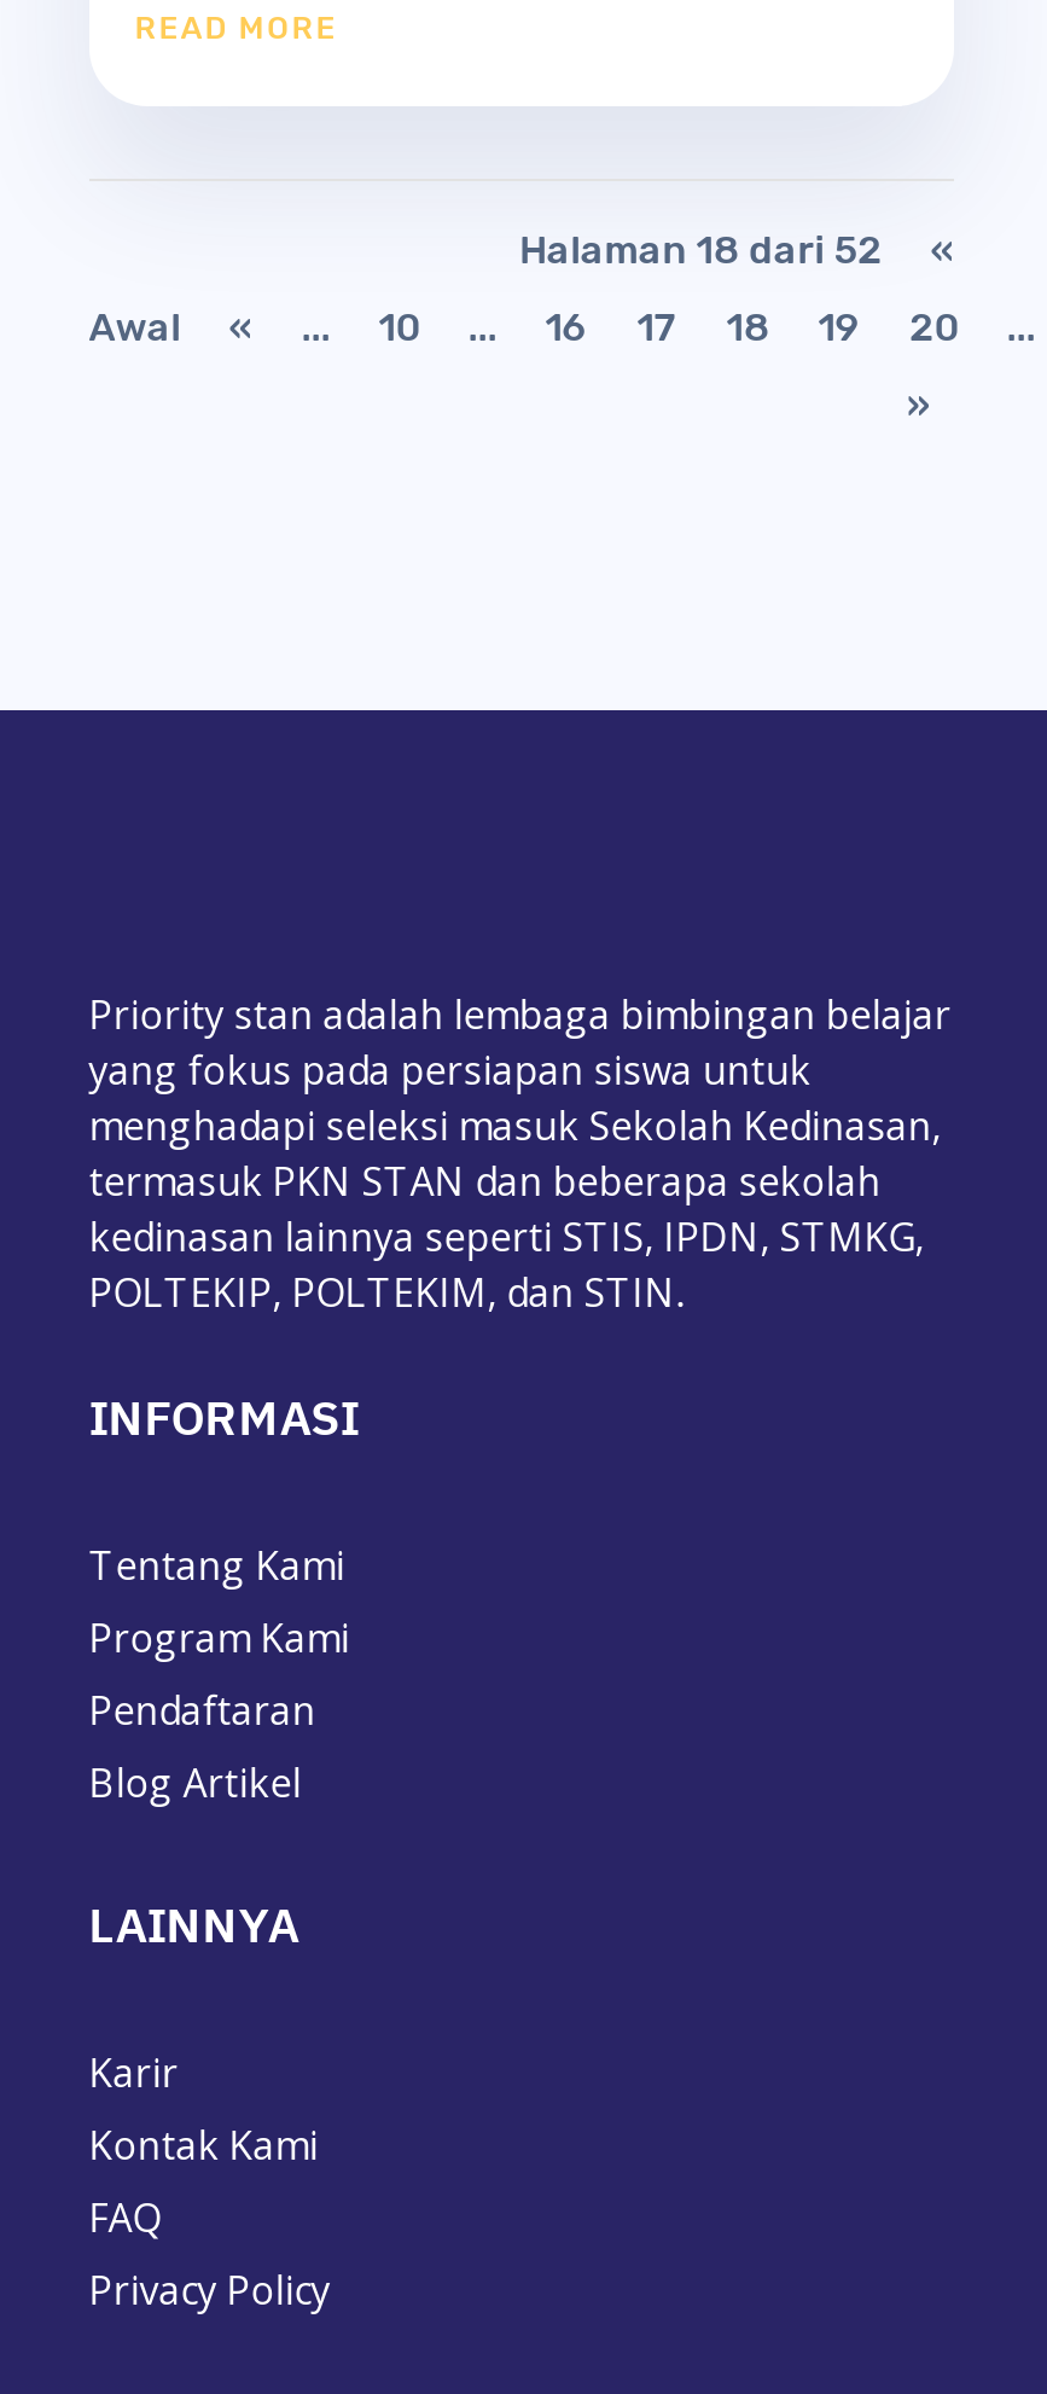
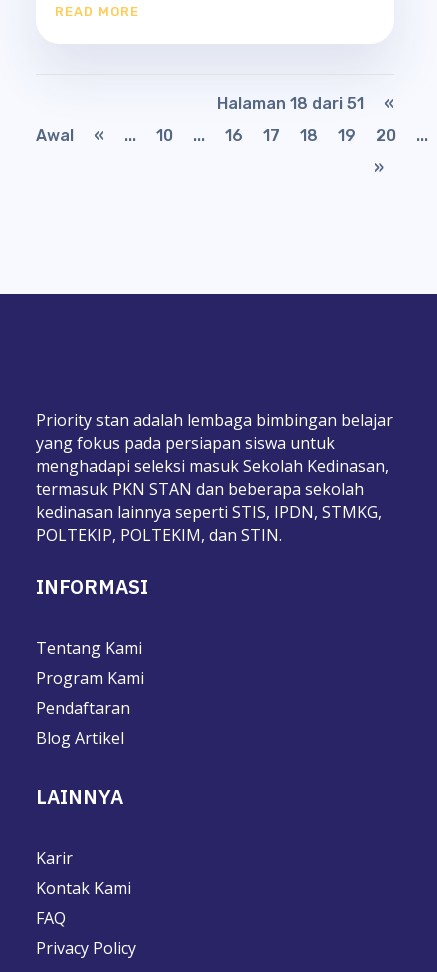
- Halaman 18 dari 52
+ Halaman 18 dari 51
